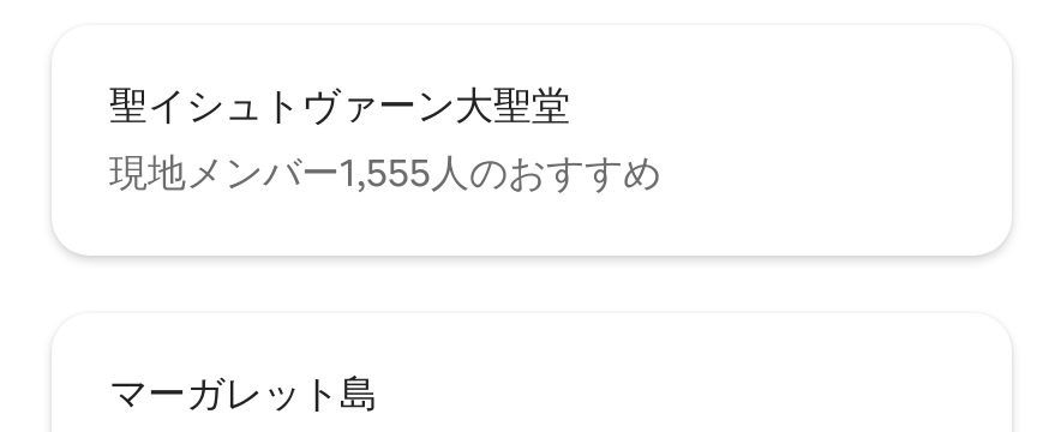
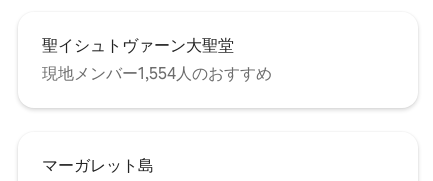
- 現地メンバー1,555人のおすすめ
+ 現地メンバー1,554人のおすすめ
